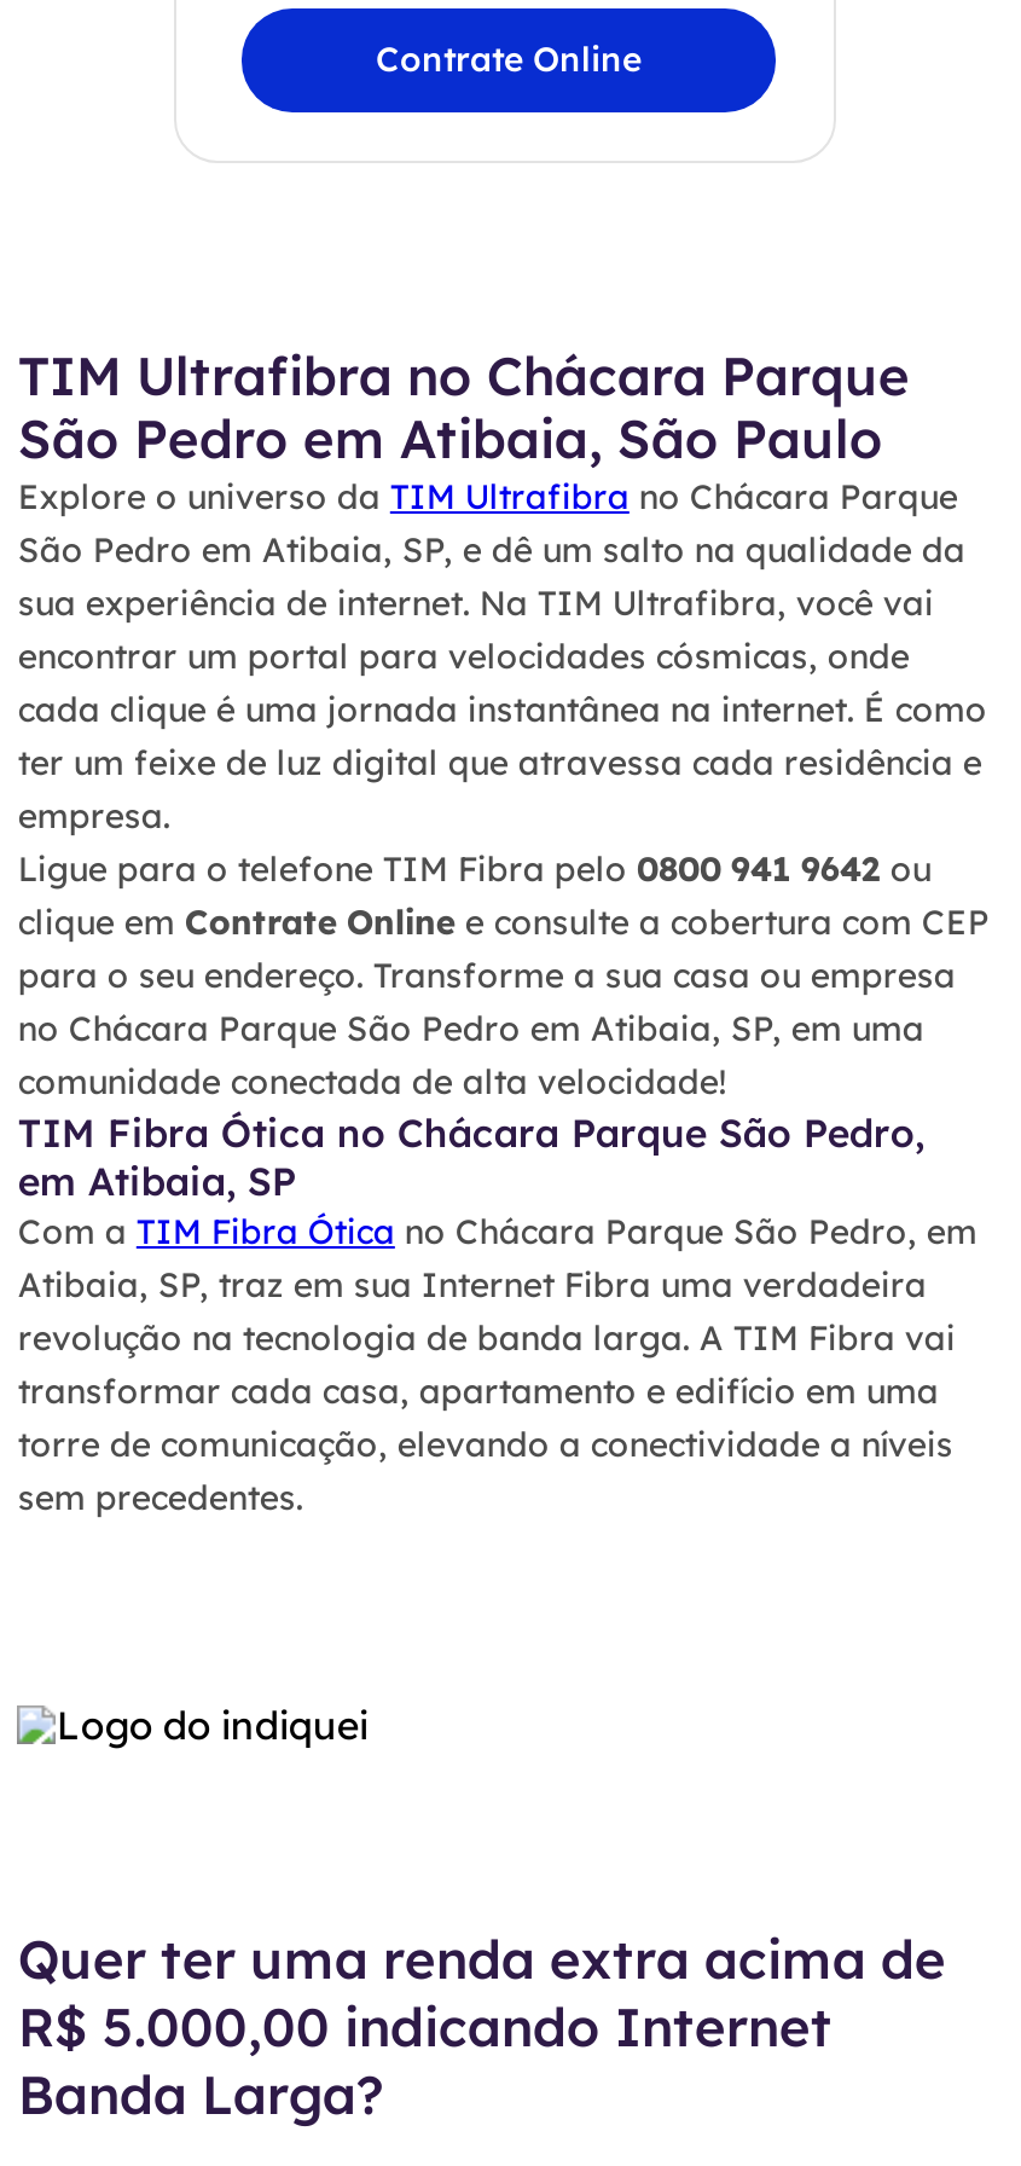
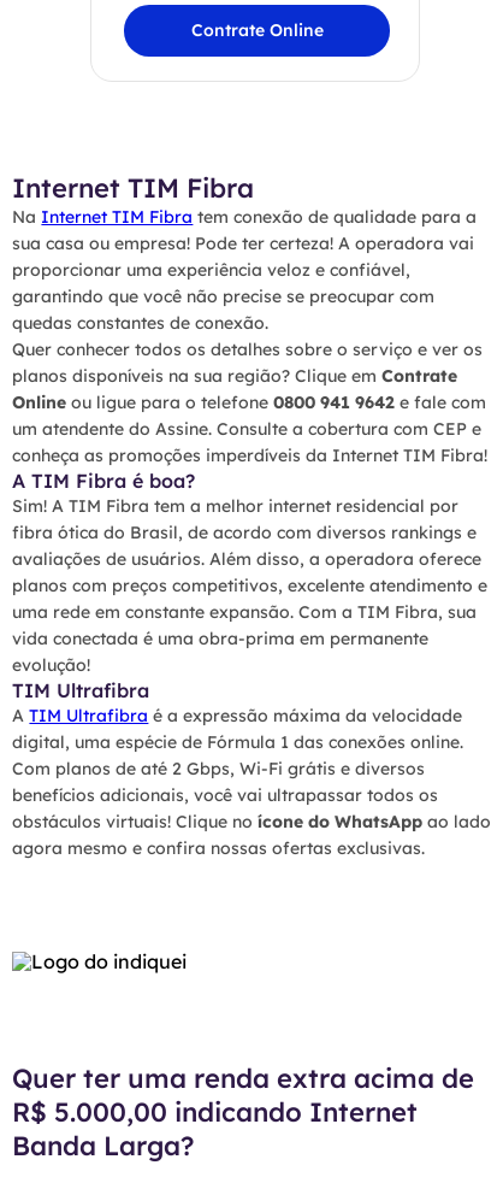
- TIM Ultrafibra no Chácara Parque
- São Pedro em Atibaia, São Paulo
- Explore o universo da TIM Ultrafibra no Chácara Parque
- São Pedro em Atibaia, SP, e dê um salto na qualidade da
- sua experiência de internet. Na TIM Ultrafibra, você vai
- encontrar um portal para velocidades cósmicas, onde
- cada clique é uma jornada instantânea na internet. É como
- ter um feixe de luz digital que atravessa cada residência e
- empresa.
- Ligue para o telefone TIM Fibra pelo 0800 941 9642 ou
- clique em Contrate Online e consulte a cobertura com CEP
- para o seu endereço. Transforme a sua casa ou empresa
- no Chácara Parque São Pedro em Atibaia, SP, em uma
- comunidade conectada de alta velocidade!
- TIM Fibra Ótica no Chácara Parque São Pedro,
- em Atibaia, SP
- Com a TIM Fibra Ótica no Chácara Parque São Pedro, em
- Atibaia, SP, traz em sua Internet Fibra uma verdadeira
- revolução na tecnologia de banda larga. A TIM Fibra vai
- transformar cada casa, apartamento e edifício em uma
- torre de comunicação, elevando a conectividade a níveis
- sem precedentes.
+ Internet TIM Fibra
+ Na Internet TIM Fibra tem conexão de qualidade para a
+ sua casa ou empresa! Pode ter certeza! A operadora vai
+ proporcionar uma experiência veloz e confiável,
+ garantindo que você não precise se preocupar com
+ quedas constantes de conexão.
+ Quer conhecer todos os detalhes sobre o serviço e ver os
+ planos disponíveis na sua região? Clique em Contrate
+ Online ou ligue para o telefone 0800 941 9642 e fale com
+ um atendente do Assine. Consulte a cobertura com CEP e
+ conheça as promoções imperdíveis da Internet TIM Fibra!
+ A TIM Fibra é boa?
+ Sim! A TIM Fibra tem a melhor internet residencial por
+ fibra ótica do Brasil, de acordo com diversos rankings e
+ avaliações de usuários. Além disso, a operadora oferece
+ planos com preços competitivos, excelente atendimento e
+ uma rede em constante expansão. Com a TIM Fibra, sua
+ vida conectada é uma obra-prima em permanente
+ evolução!
+ TIM Ultrafibra
+ A TIM Ultrafibra é a expressão máxima da velocidade
+ digital, uma espécie de Fórmula 1 das conexões online.
+ Com planos de até 2 Gbps, Wi-Fi grátis e diversos
+ benefícios adicionais, você vai ultrapassar todos os
+ obstáculos virtuais! Clique no ícone do WhatsApp ao lado
+ agora mesmo e confira nossas ofertas exclusivas.
